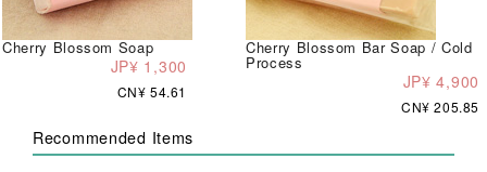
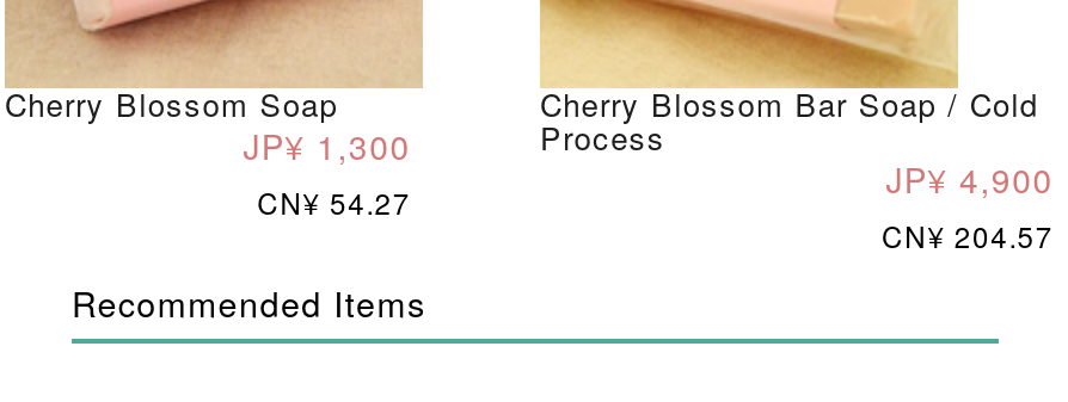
- CN¥ 54.61
+ CN¥ 54.27

- CN¥ 205.85
+ CN¥ 204.57
